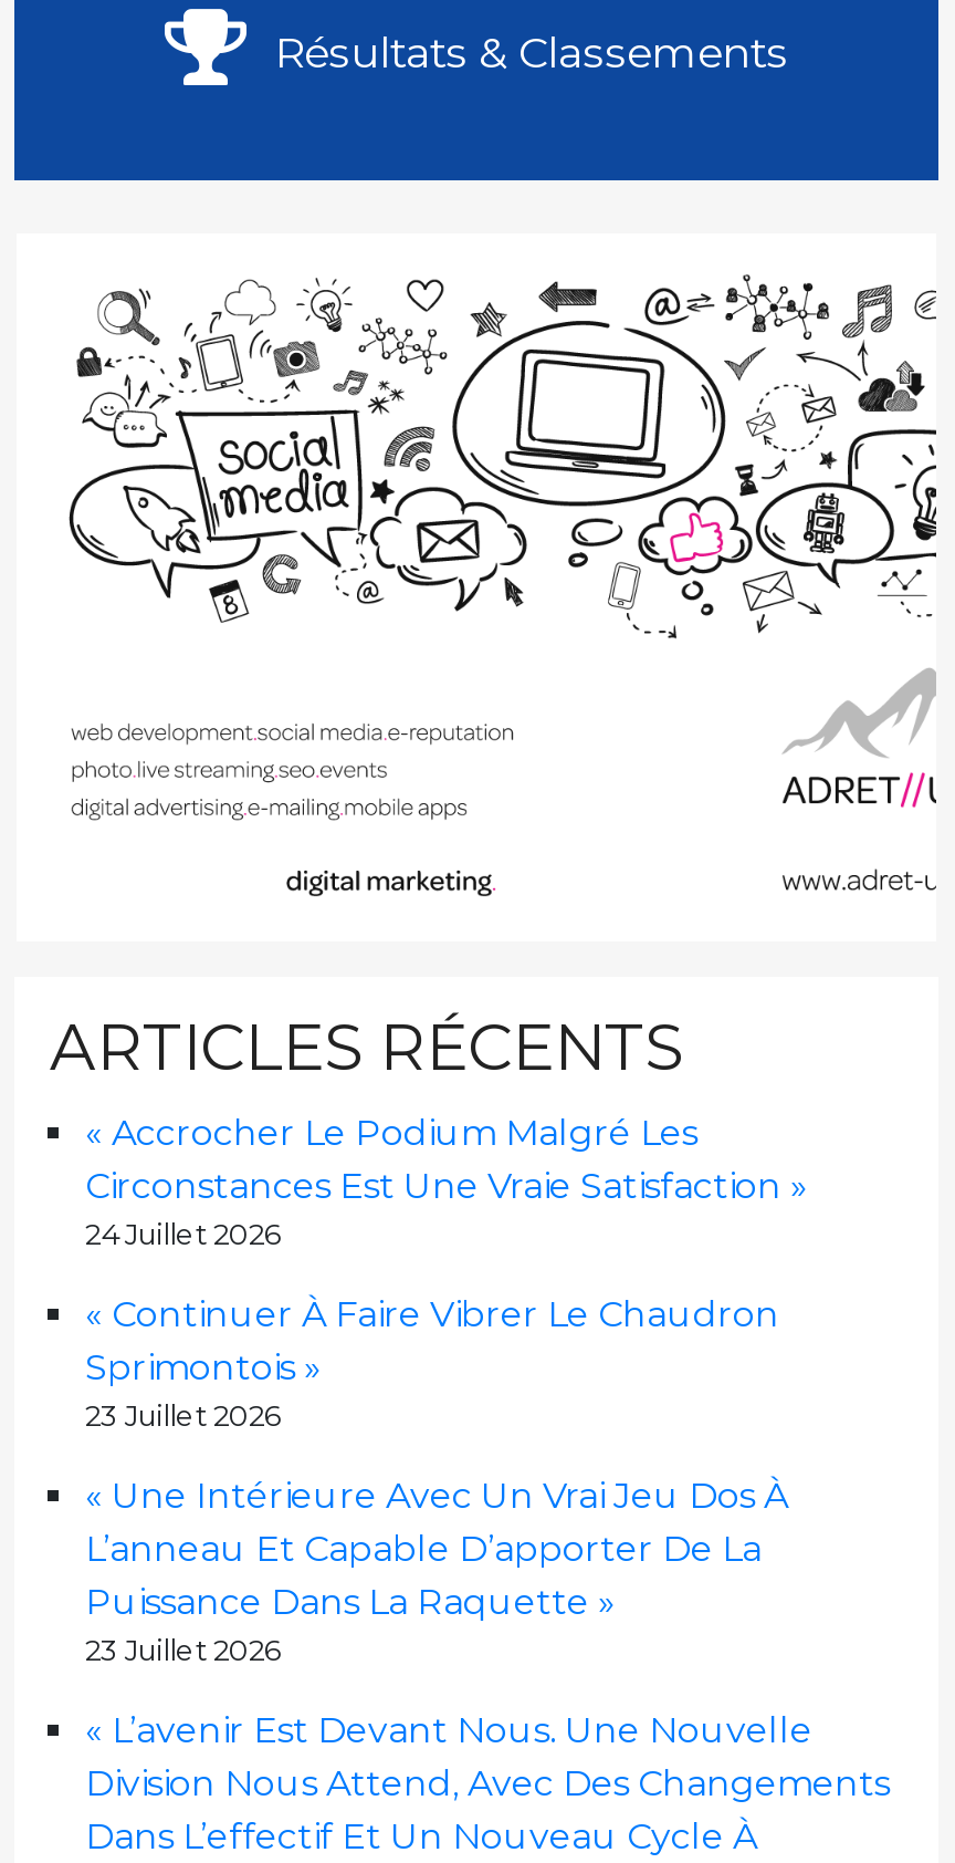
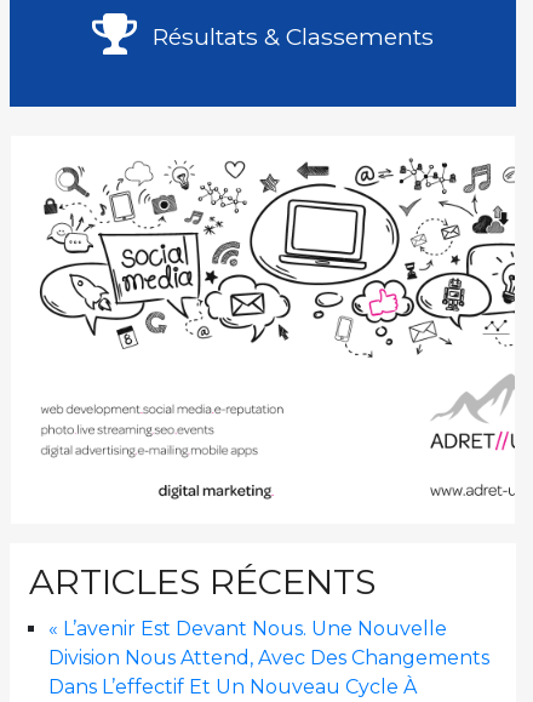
- « Accrocher Le Podium Malgré Les
- Circonstances Est Une Vraie Satisfaction »
- 24 Juillet 2026
- « Continuer À Faire Vibrer Le Chaudron
- Sprimontois »
- 23 Juillet 2026
- « Une Intérieure Avec Un Vrai Jeu Dos À
- L’anneau Et Capable D’apporter De La
- Puissance Dans La Raquette »
- 23 Juillet 2026
